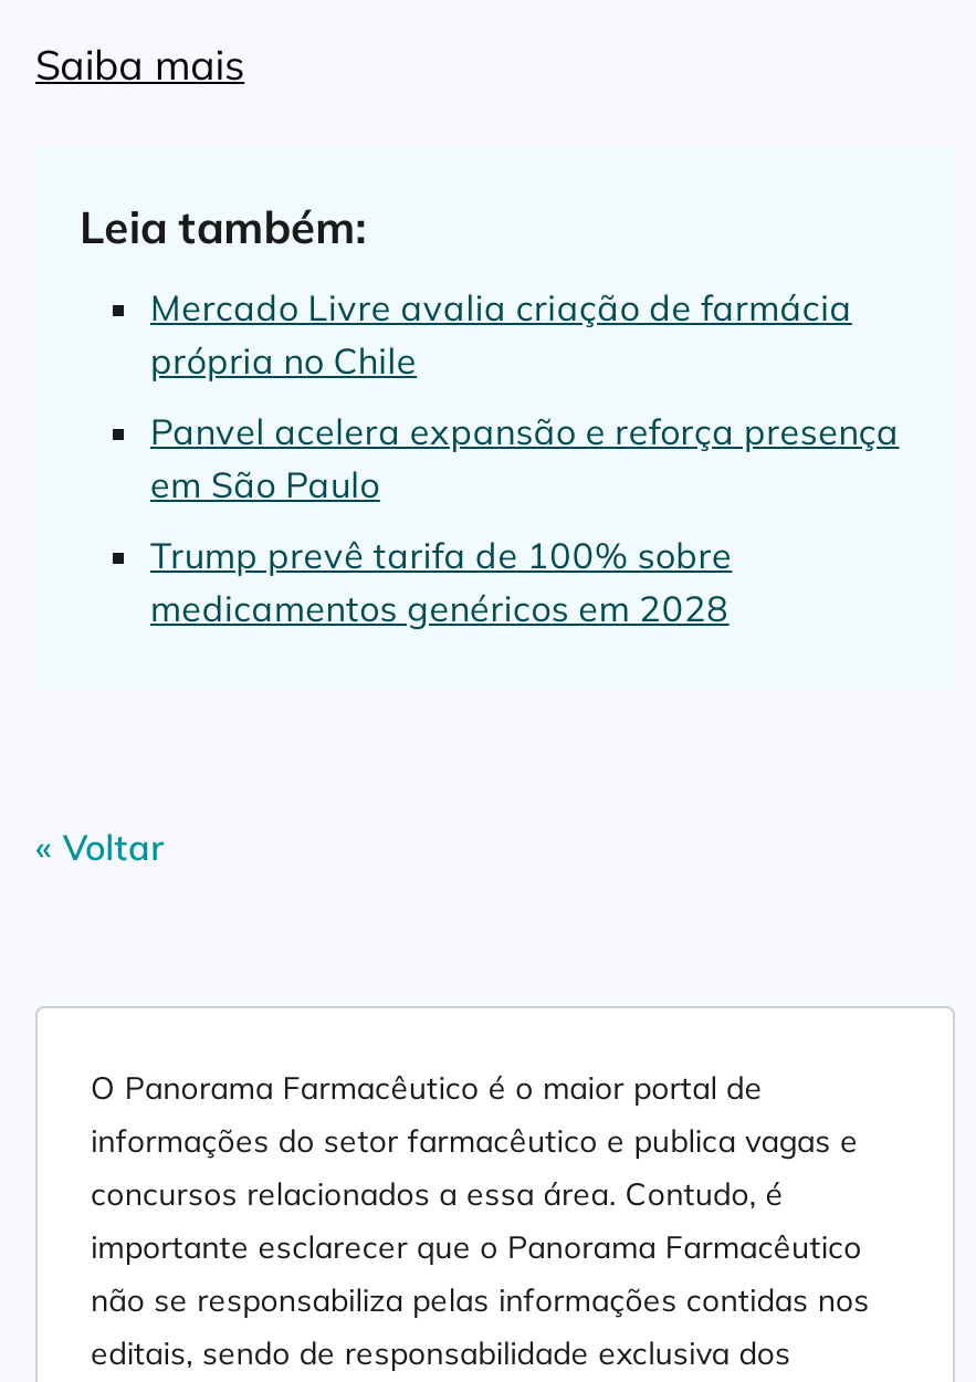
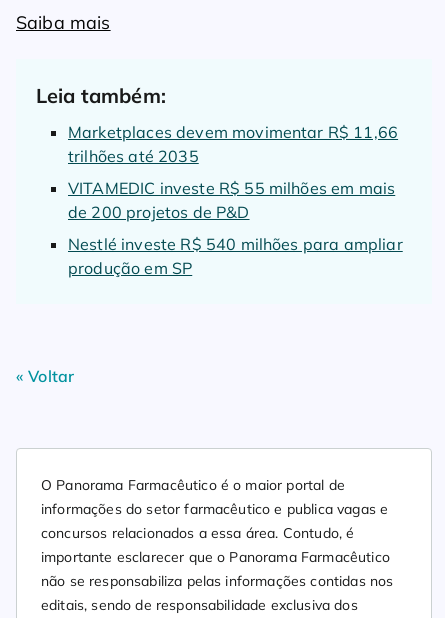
- Mercado Livre avalia criação de farmácia
- própria no Chile
+ Marketplaces devem movimentar R$ 11,66
+ trilhões até 2035

- Panvel acelera expansão e reforça presença
- em São Paulo
+ VITAMEDIC investe R$ 55 milhões em mais
+ de 200 projetos de P&D

- Trump prevê tarifa de 100% sobre
- medicamentos genéricos em 2028
+ Nestlé investe R$ 540 milhões para ampliar
+ produção em SP
